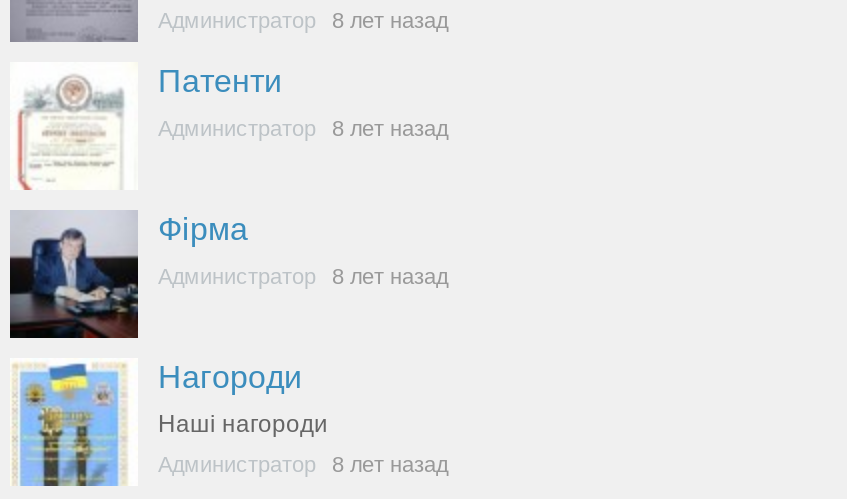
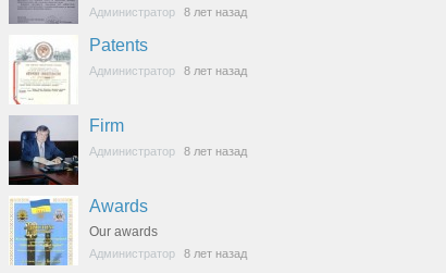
- Патенти
+ Patents

- Фірма
+ Firm

- Нагороди
+ Awards

- Наші нагороди
+ Our awards
